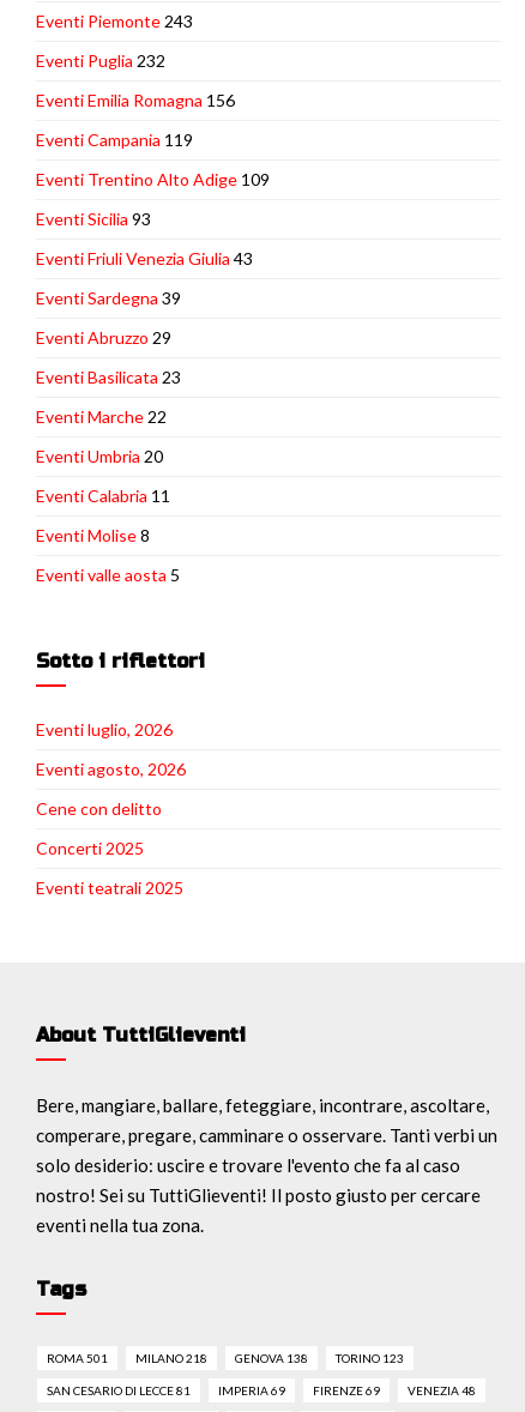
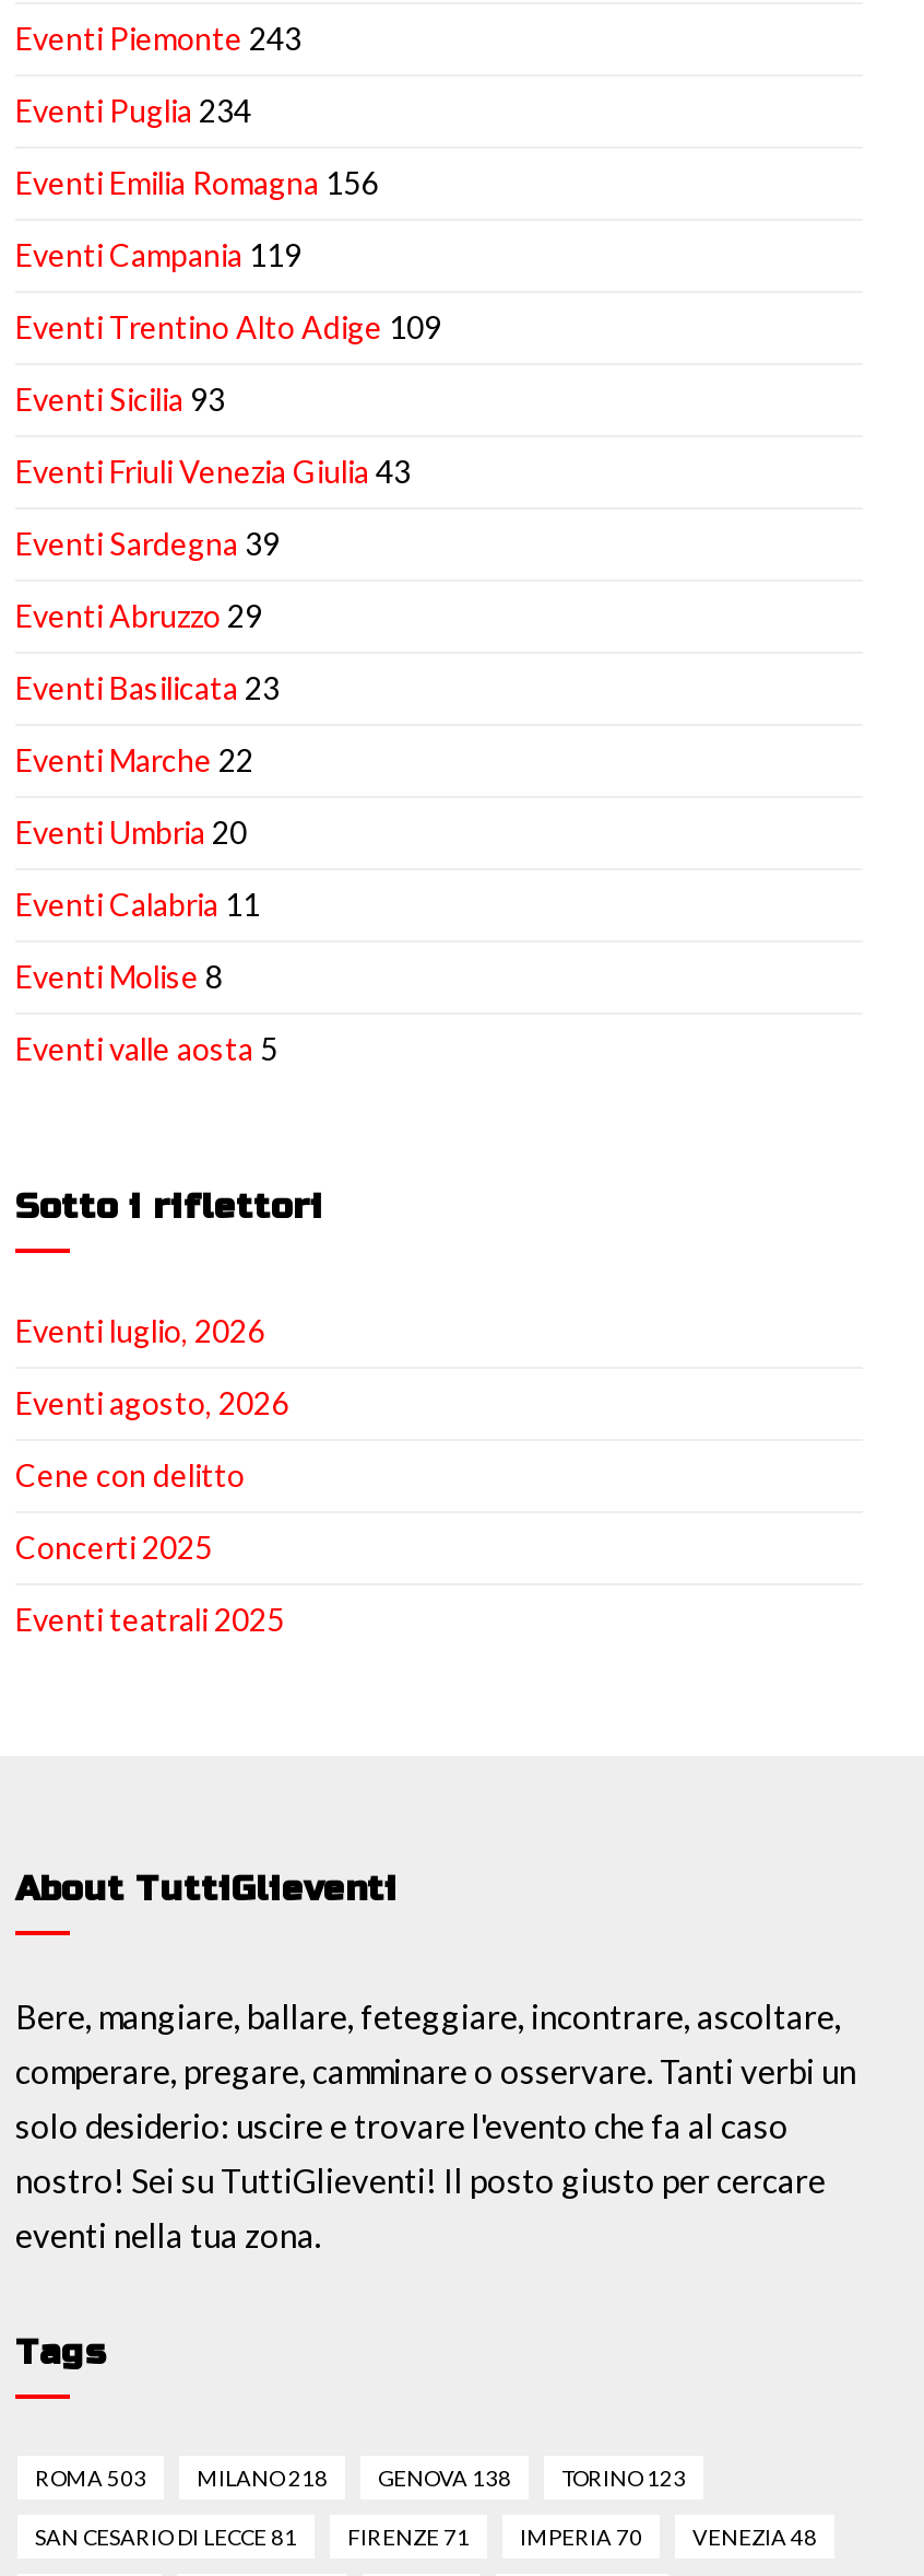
- Eventi Puglia 232
+ Eventi Puglia 234

- ROMA 501 MILANO 218 GENOVA 138 TORINO 123
+ ROMA 503 MILANO 218 GENOVA 138 TORINO 123

- IMPERIA 69
- FIRENZE 69
+ FIRENZE 71
+ IMPERIA 70
